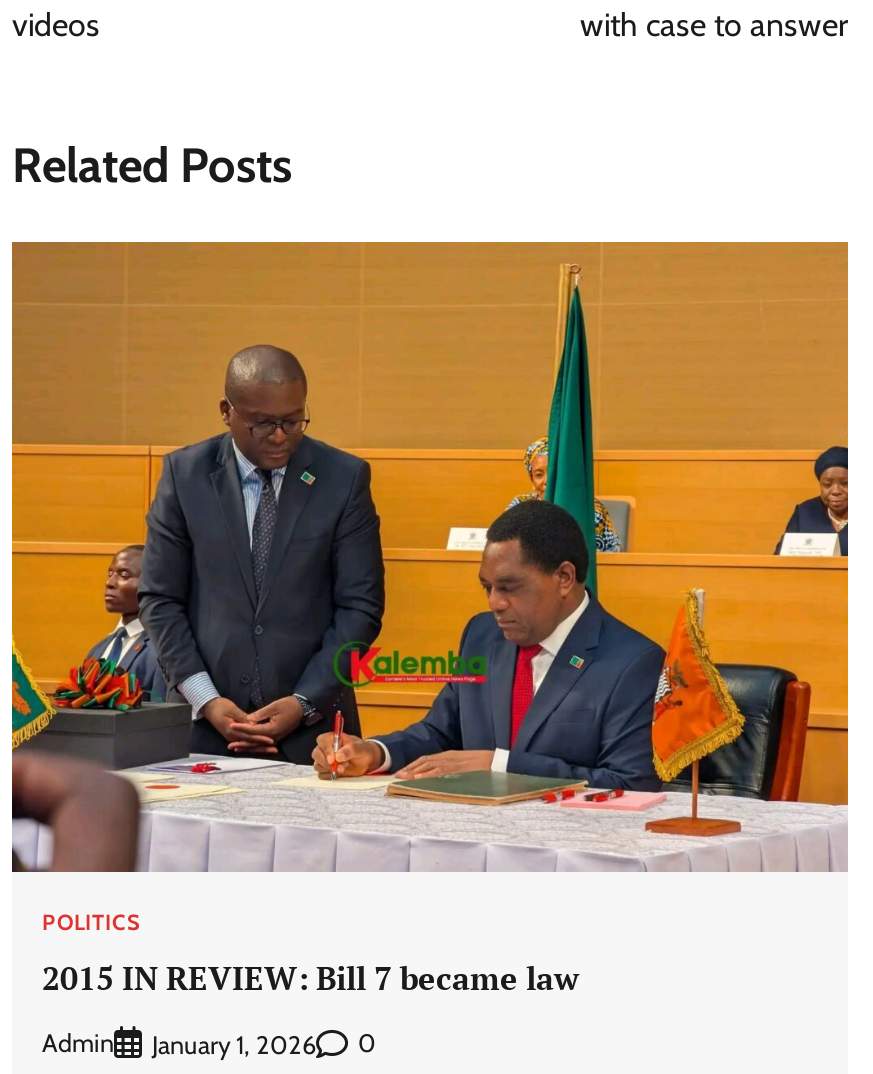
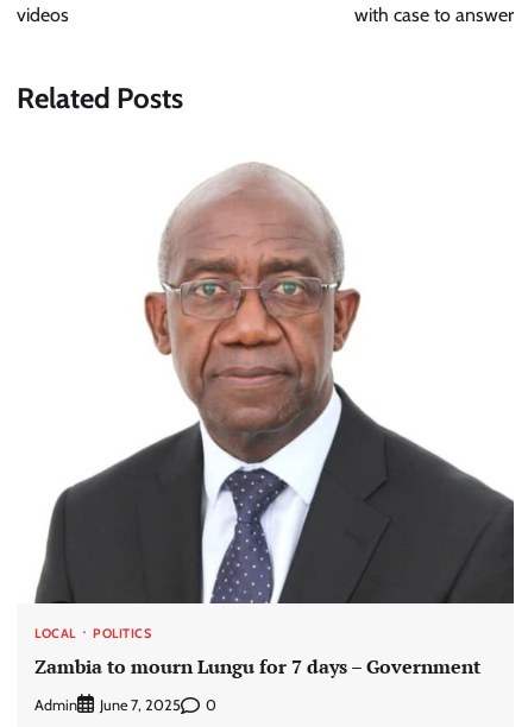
- [image]
+ [image]

+ LOCAL

- 2015 IN REVIEW: Bill 7 became law
+ Zambia to mourn Lungu for 7 days – Government

- January 1, 2026
+ June 7, 2025
